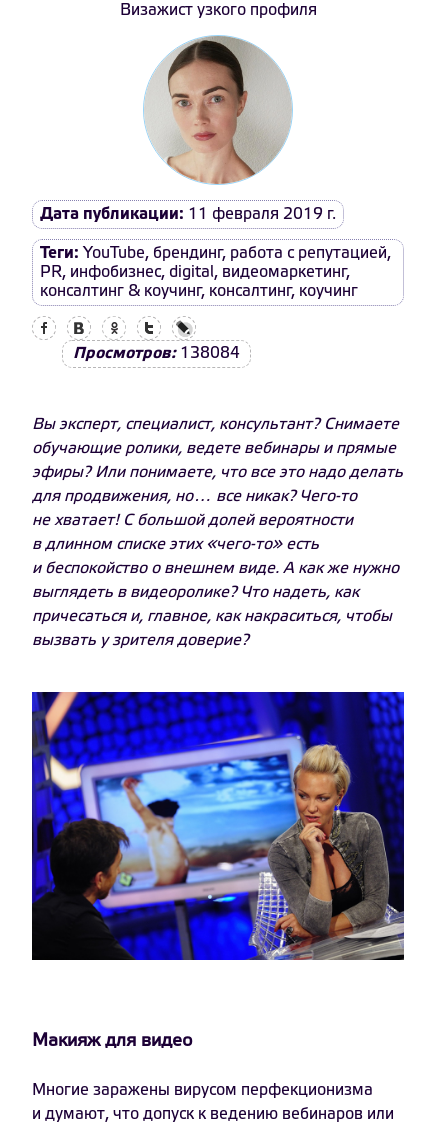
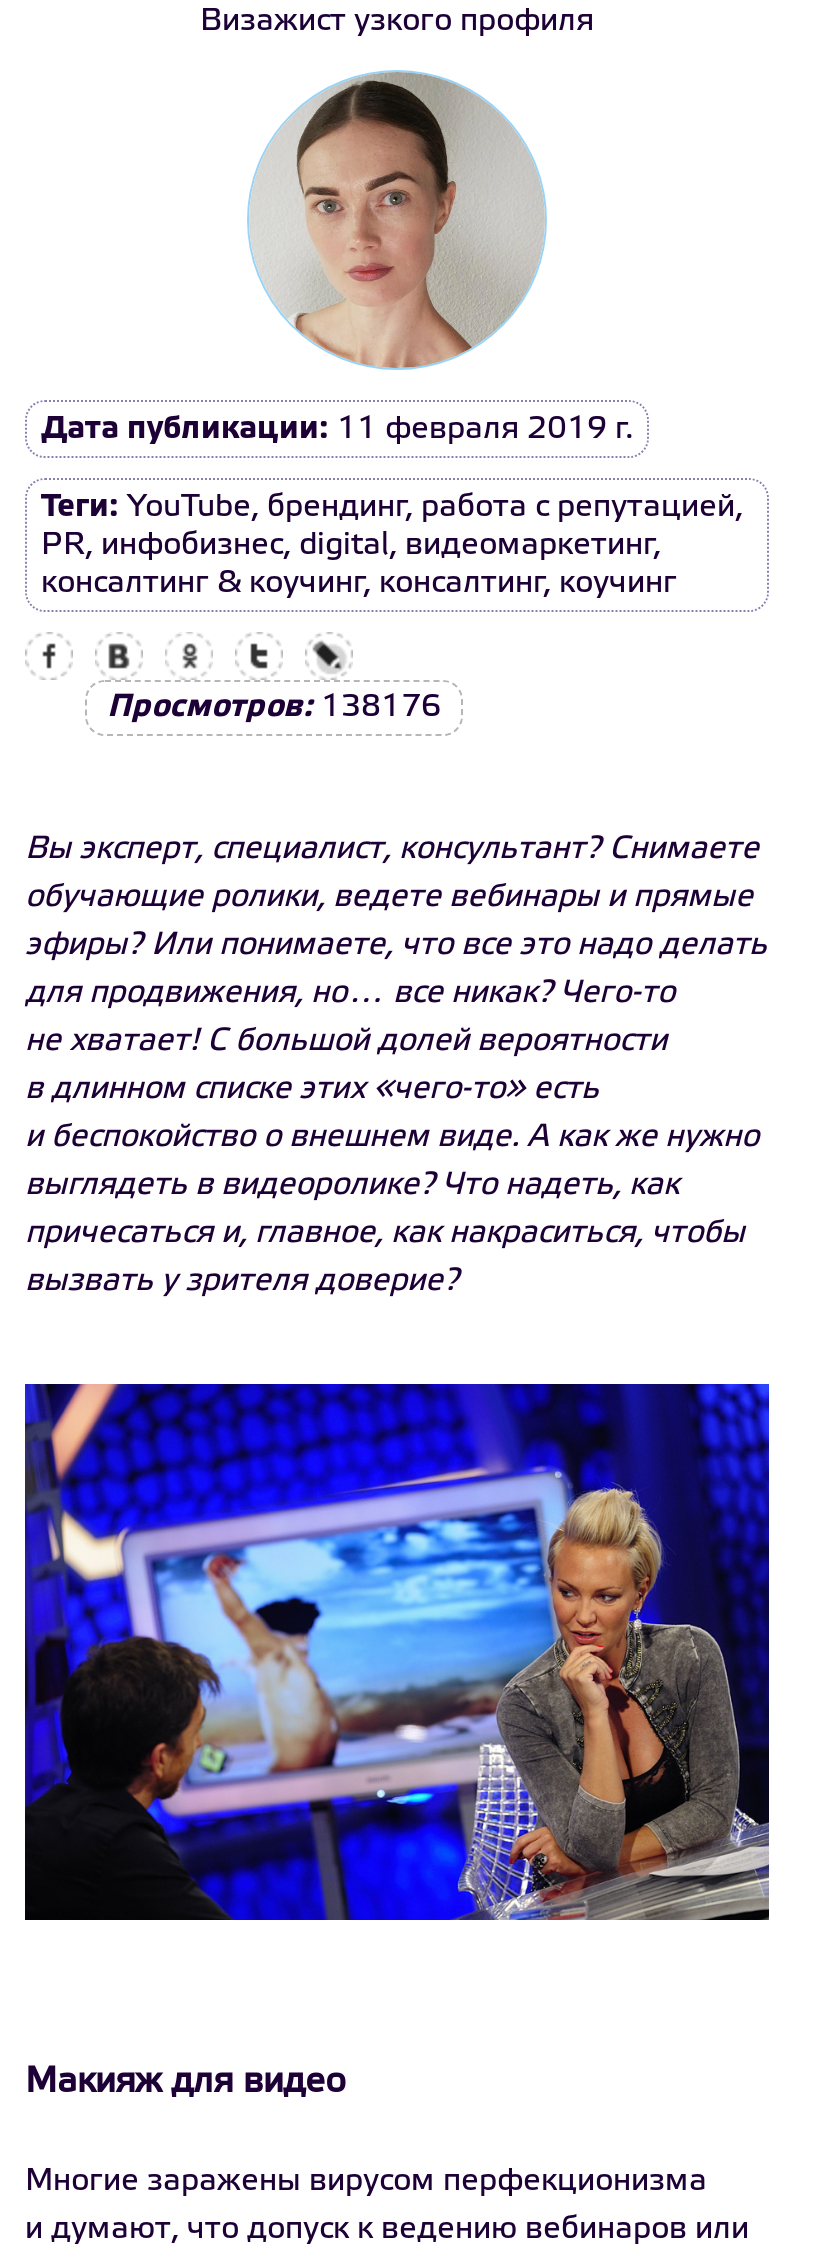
- Просмотров: 138084
+ Просмотров: 138176
